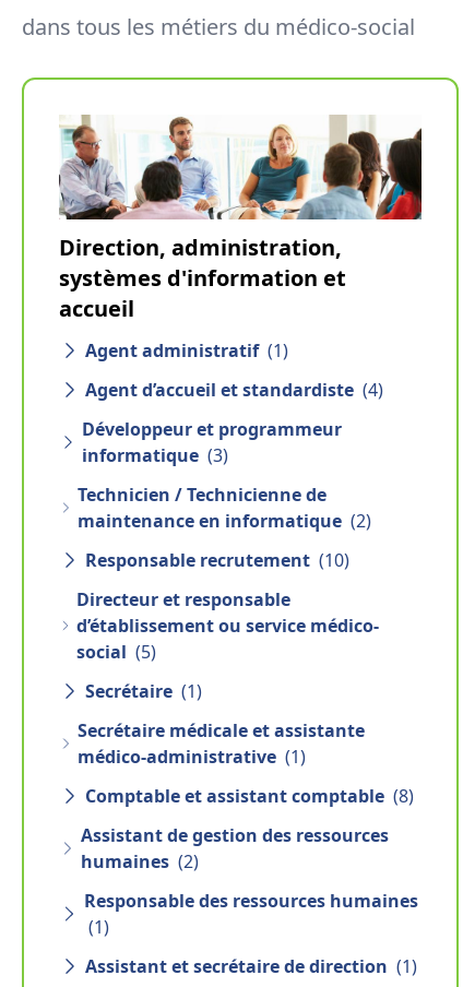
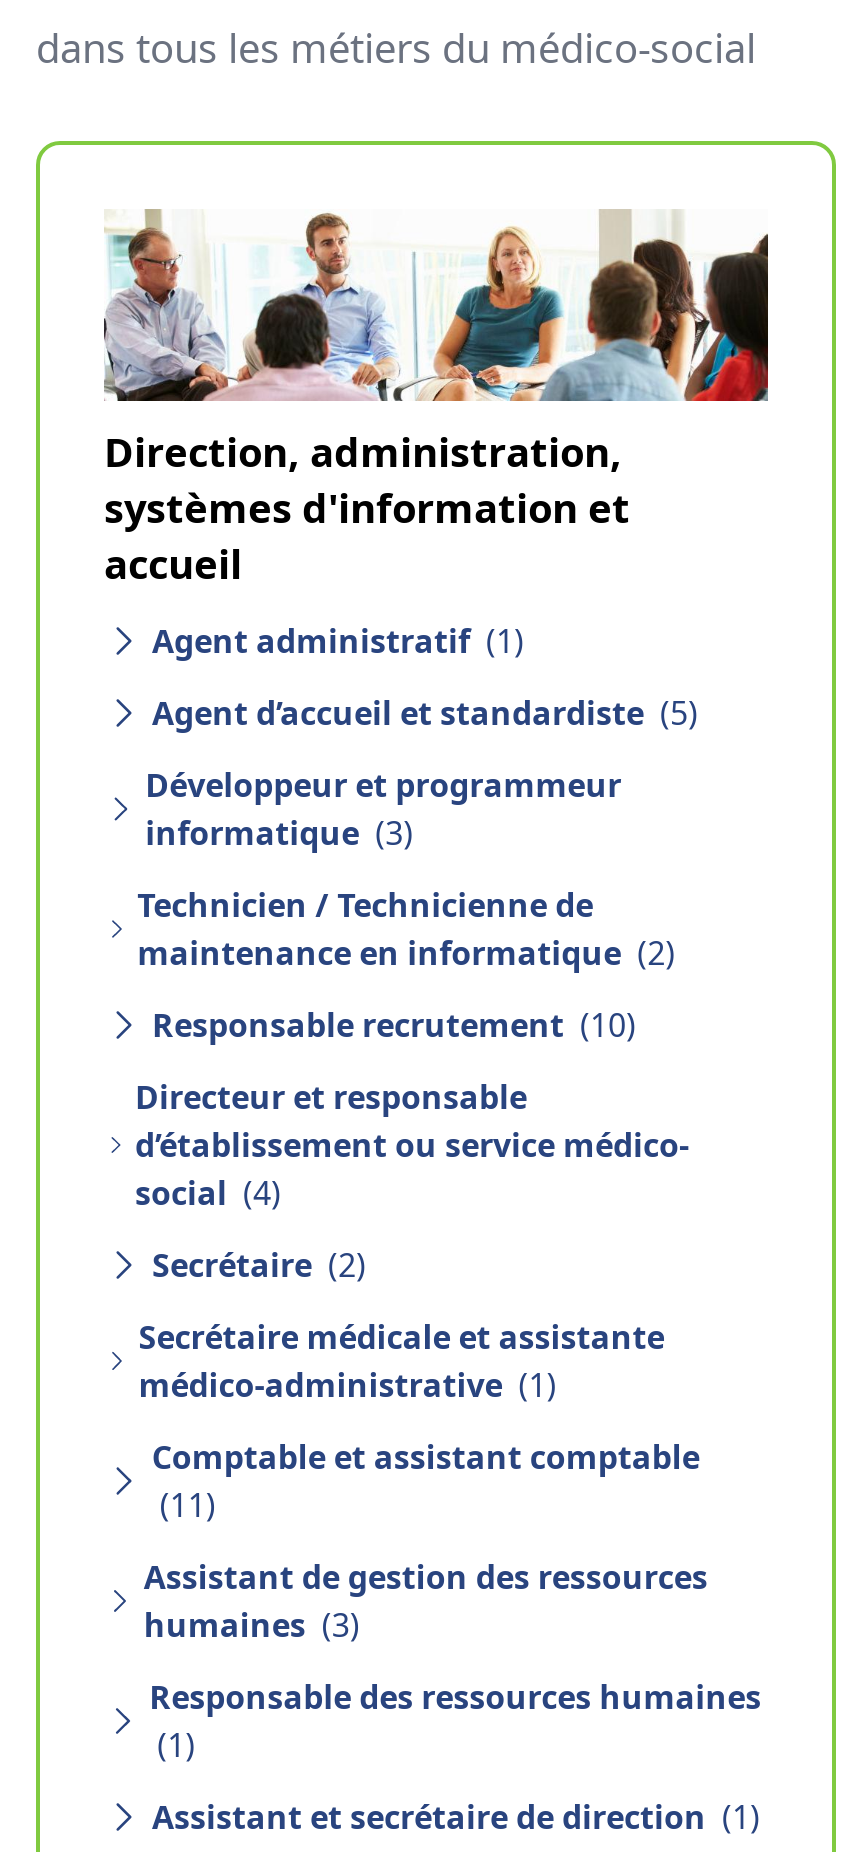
- Agent d’accueil et standardiste (4)
+ Agent d’accueil et standardiste (5)

- social (5)
+ social (4)

- Secrétaire (1)
+ Secrétaire (2)

- Comptable et assistant comptable (8)
+ Comptable et assistant comptable
+ (11)

- humaines (2)
+ humaines (3)
